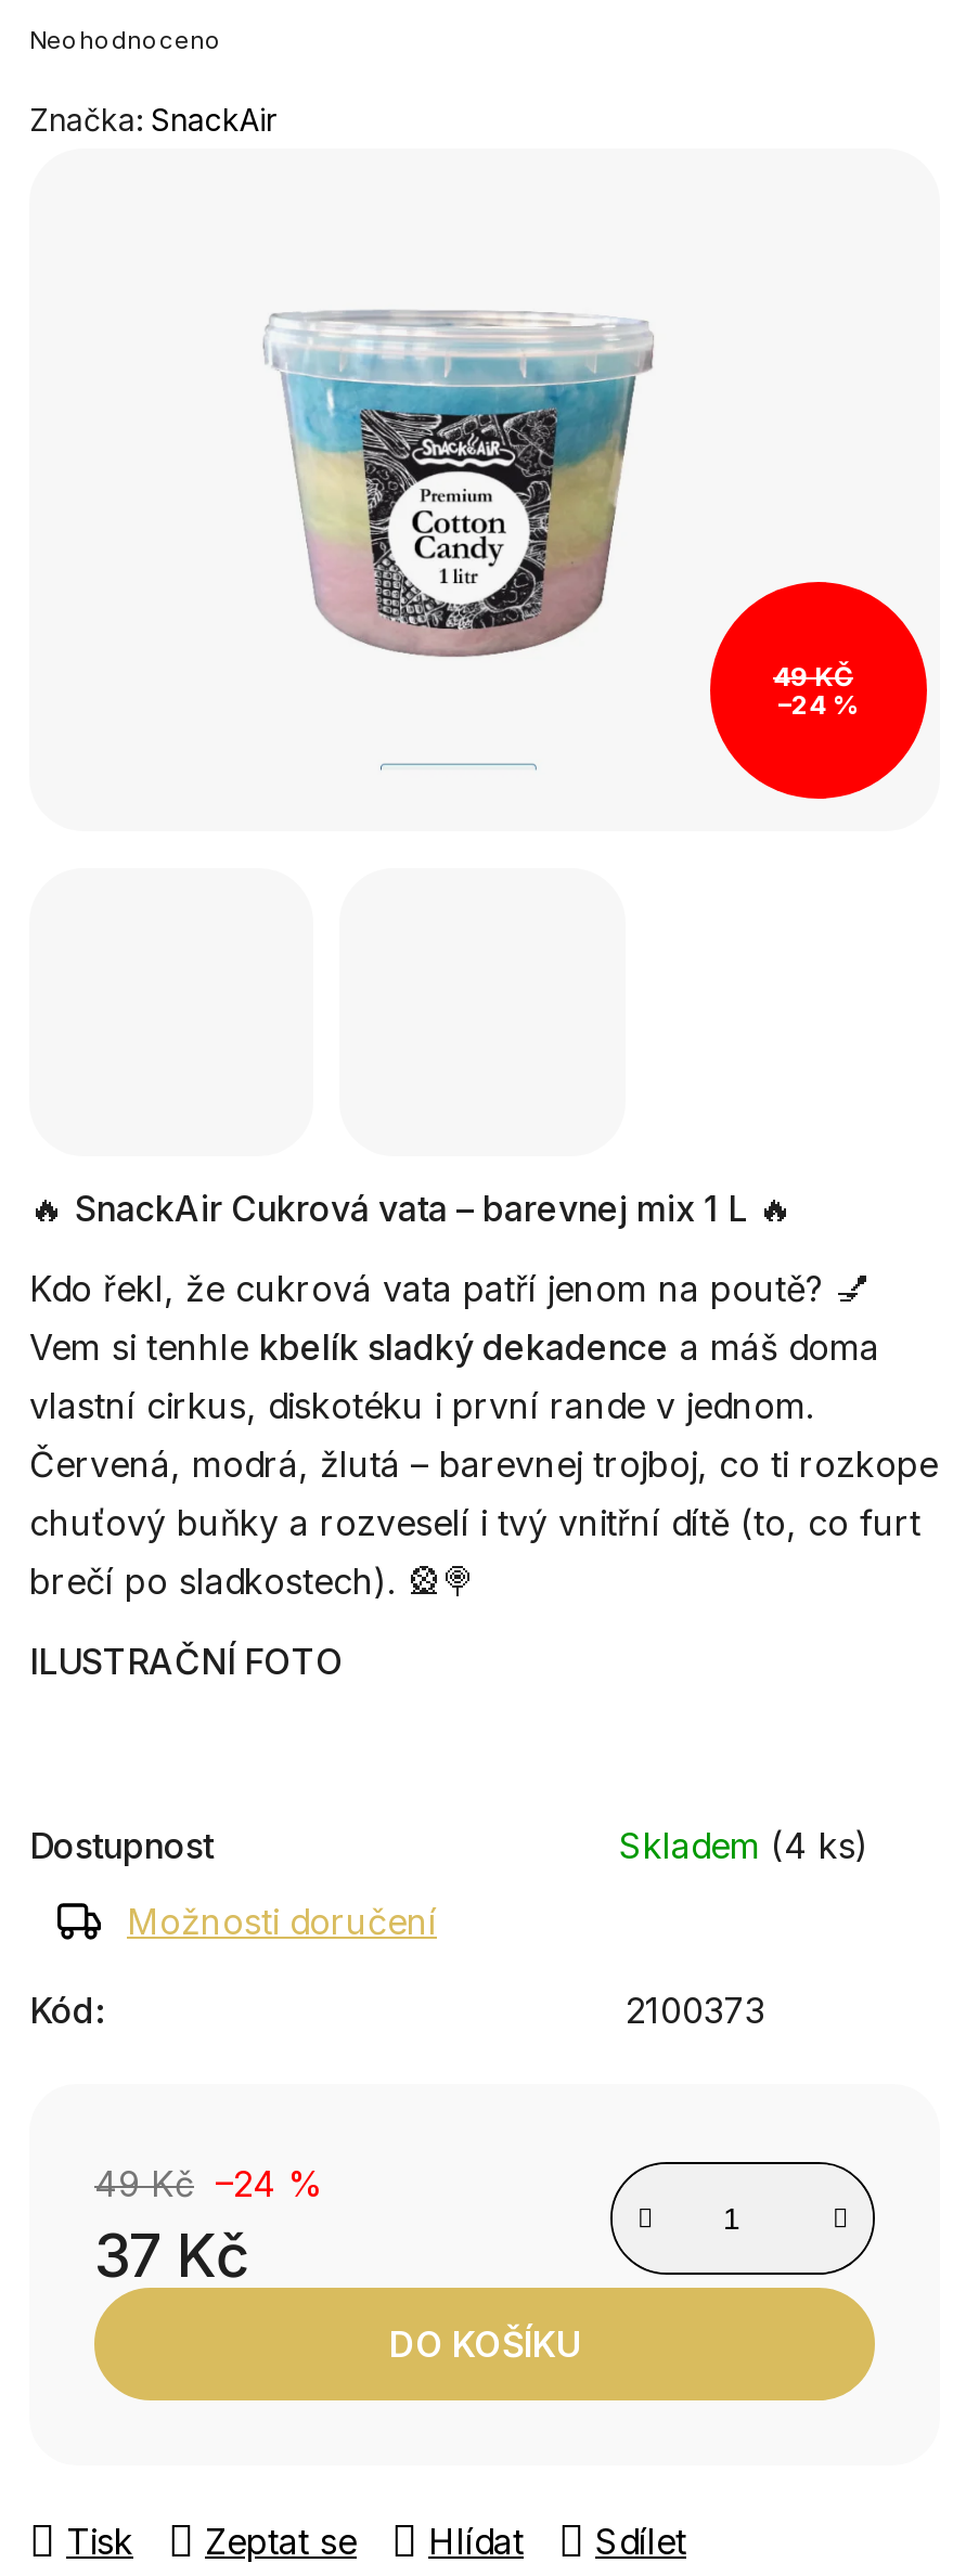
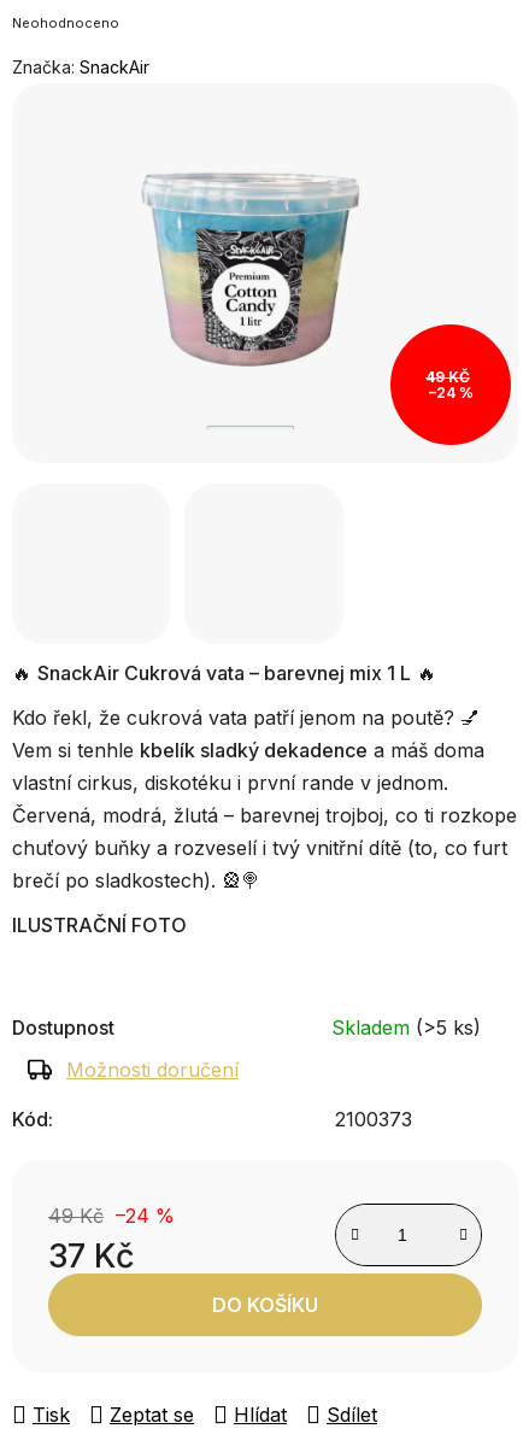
- Skladem (4 ks)
+ Skladem (>5 ks)
